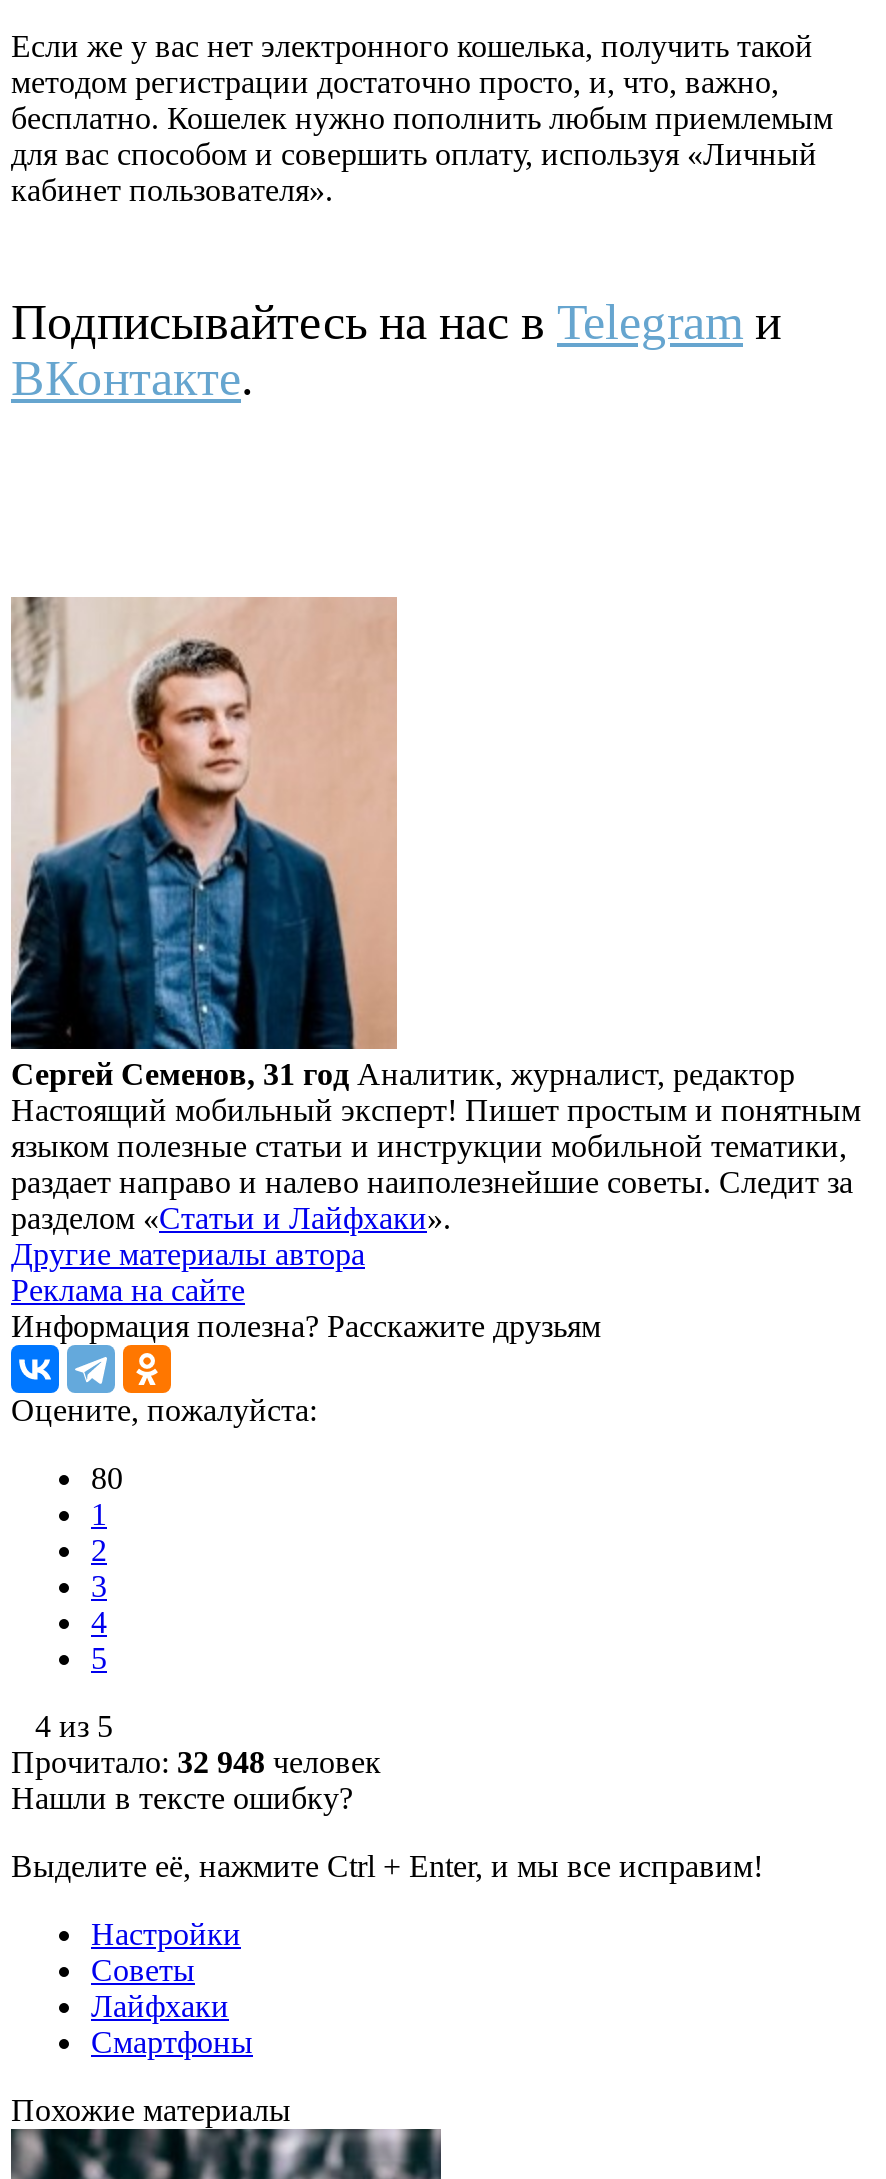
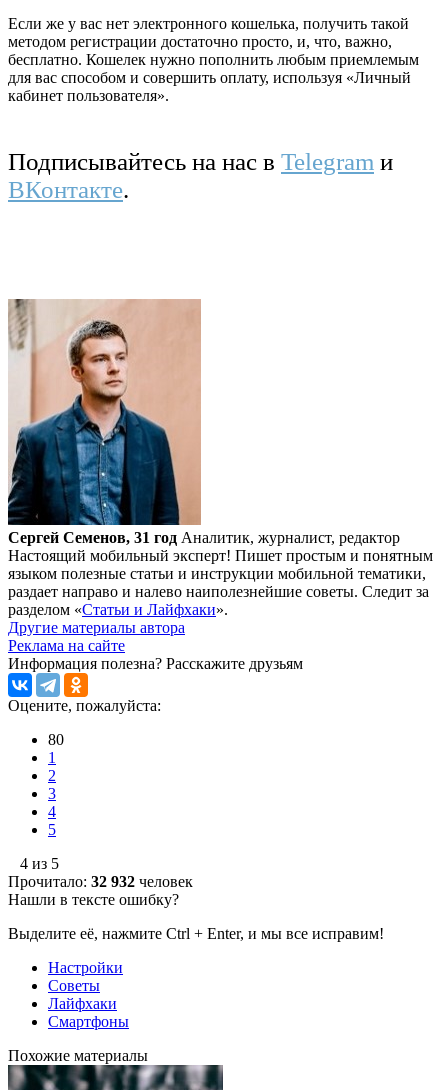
- Прочитало: 32 948 человек
+ Прочитало: 32 932 человек
